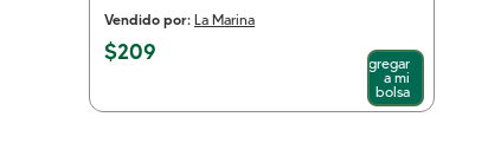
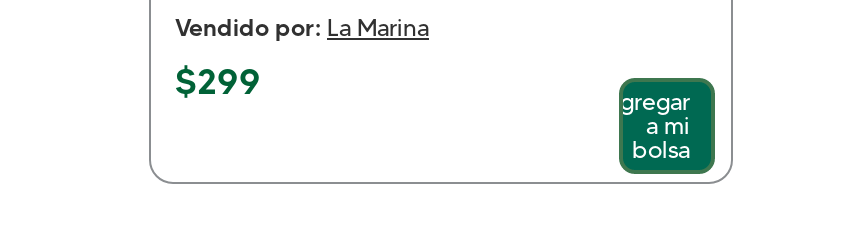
- $209
+ $299
